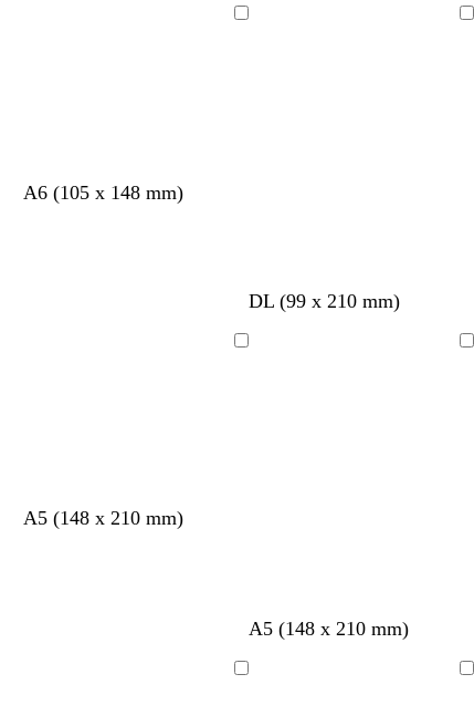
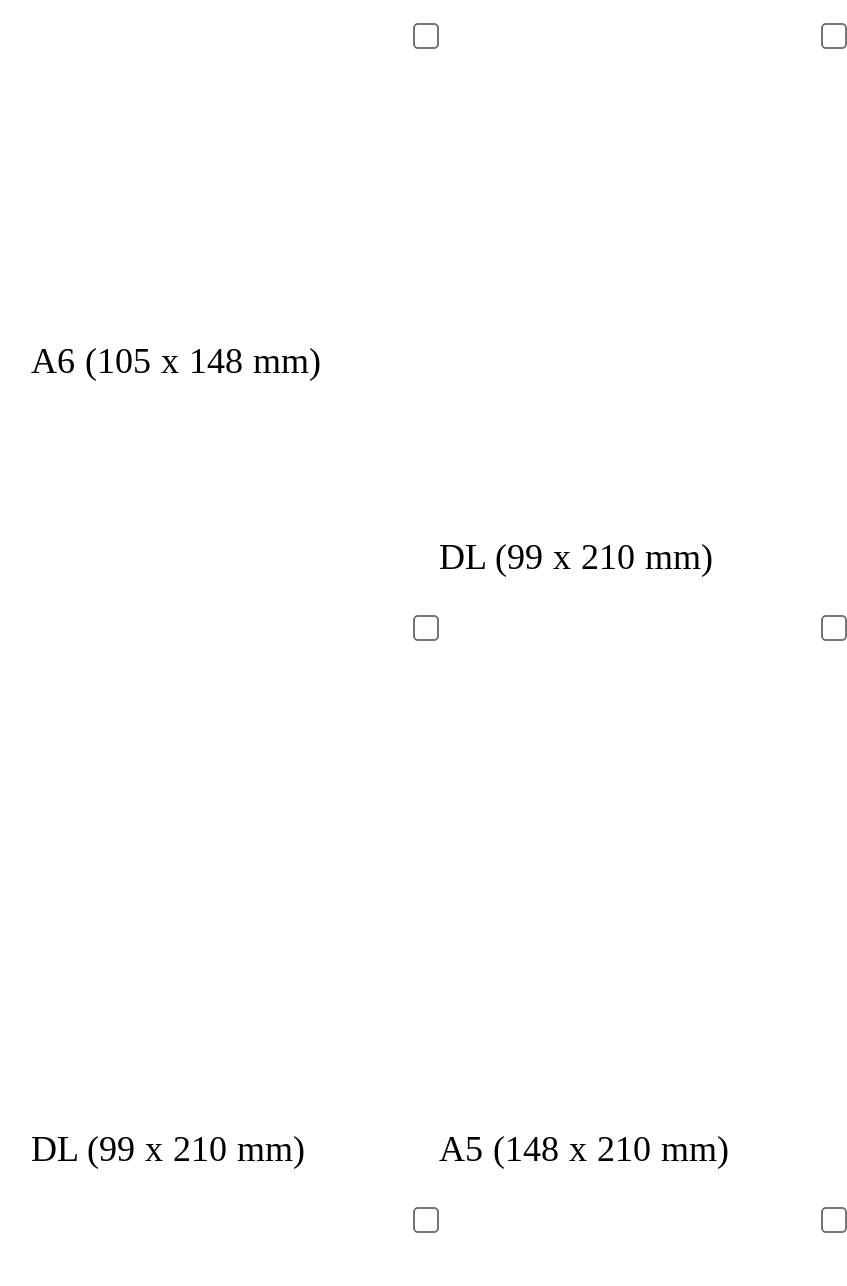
- A5 (148 x 210 mm)
+ DL (99 x 210 mm)
